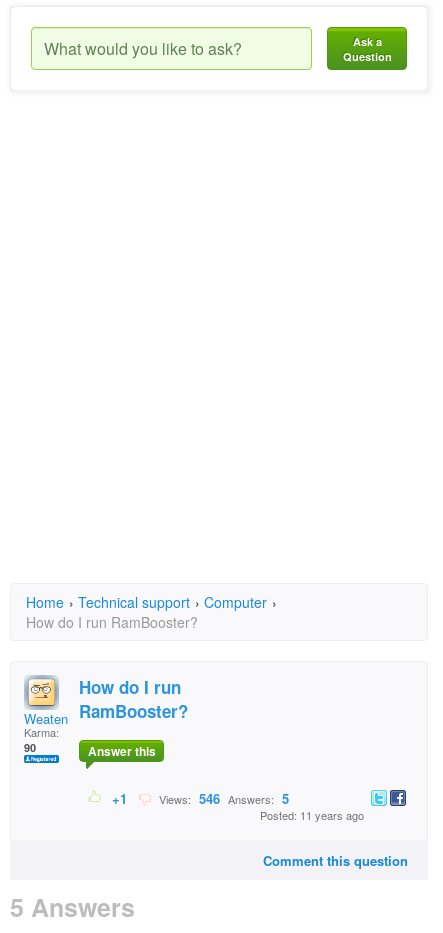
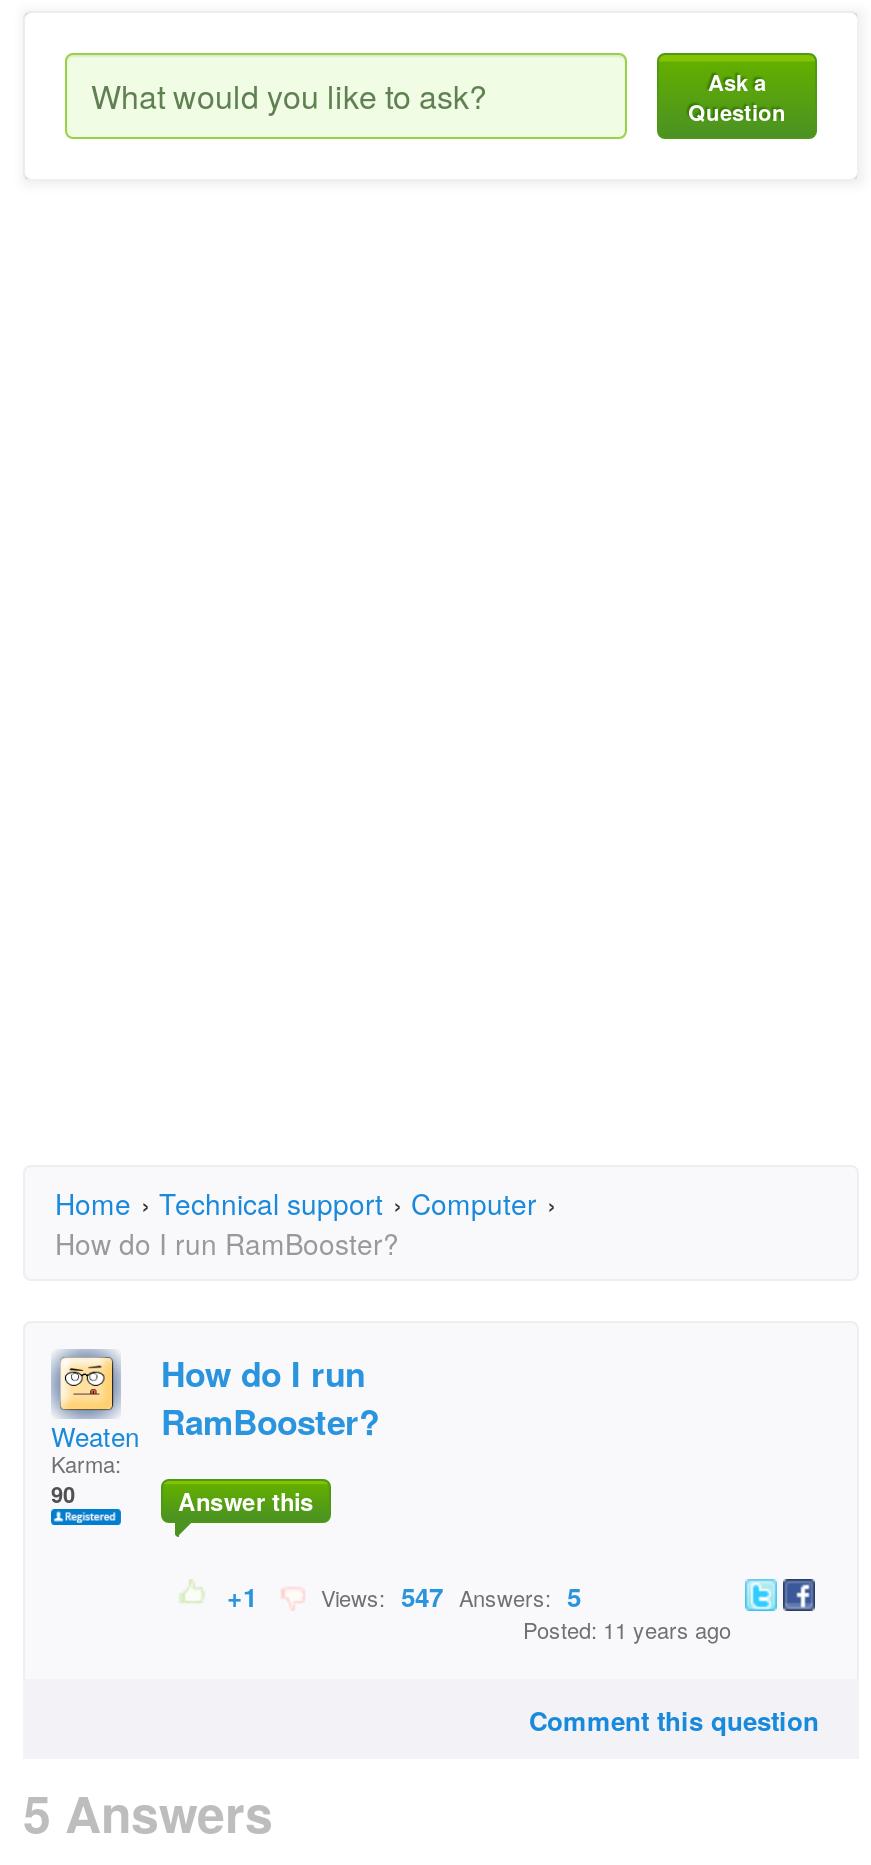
- Views: 546 Answers: 5
+ Views: 547 Answers: 5
